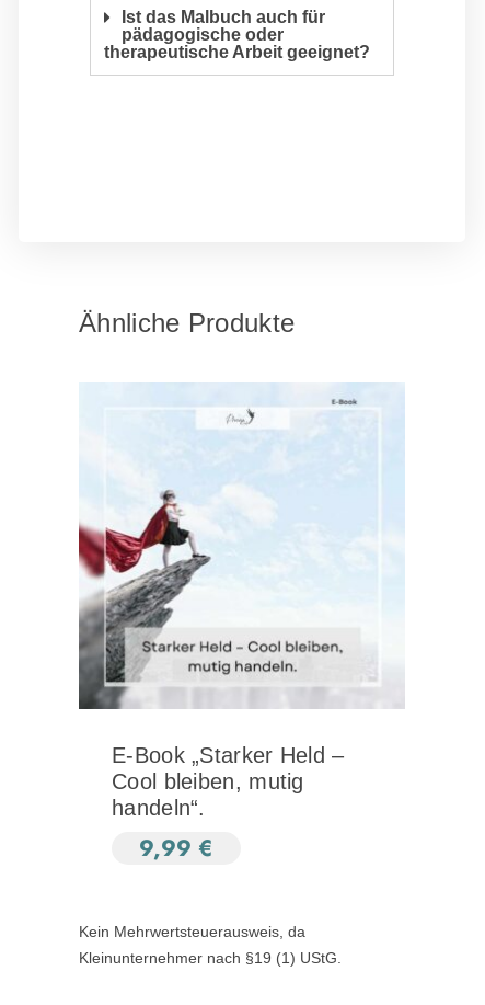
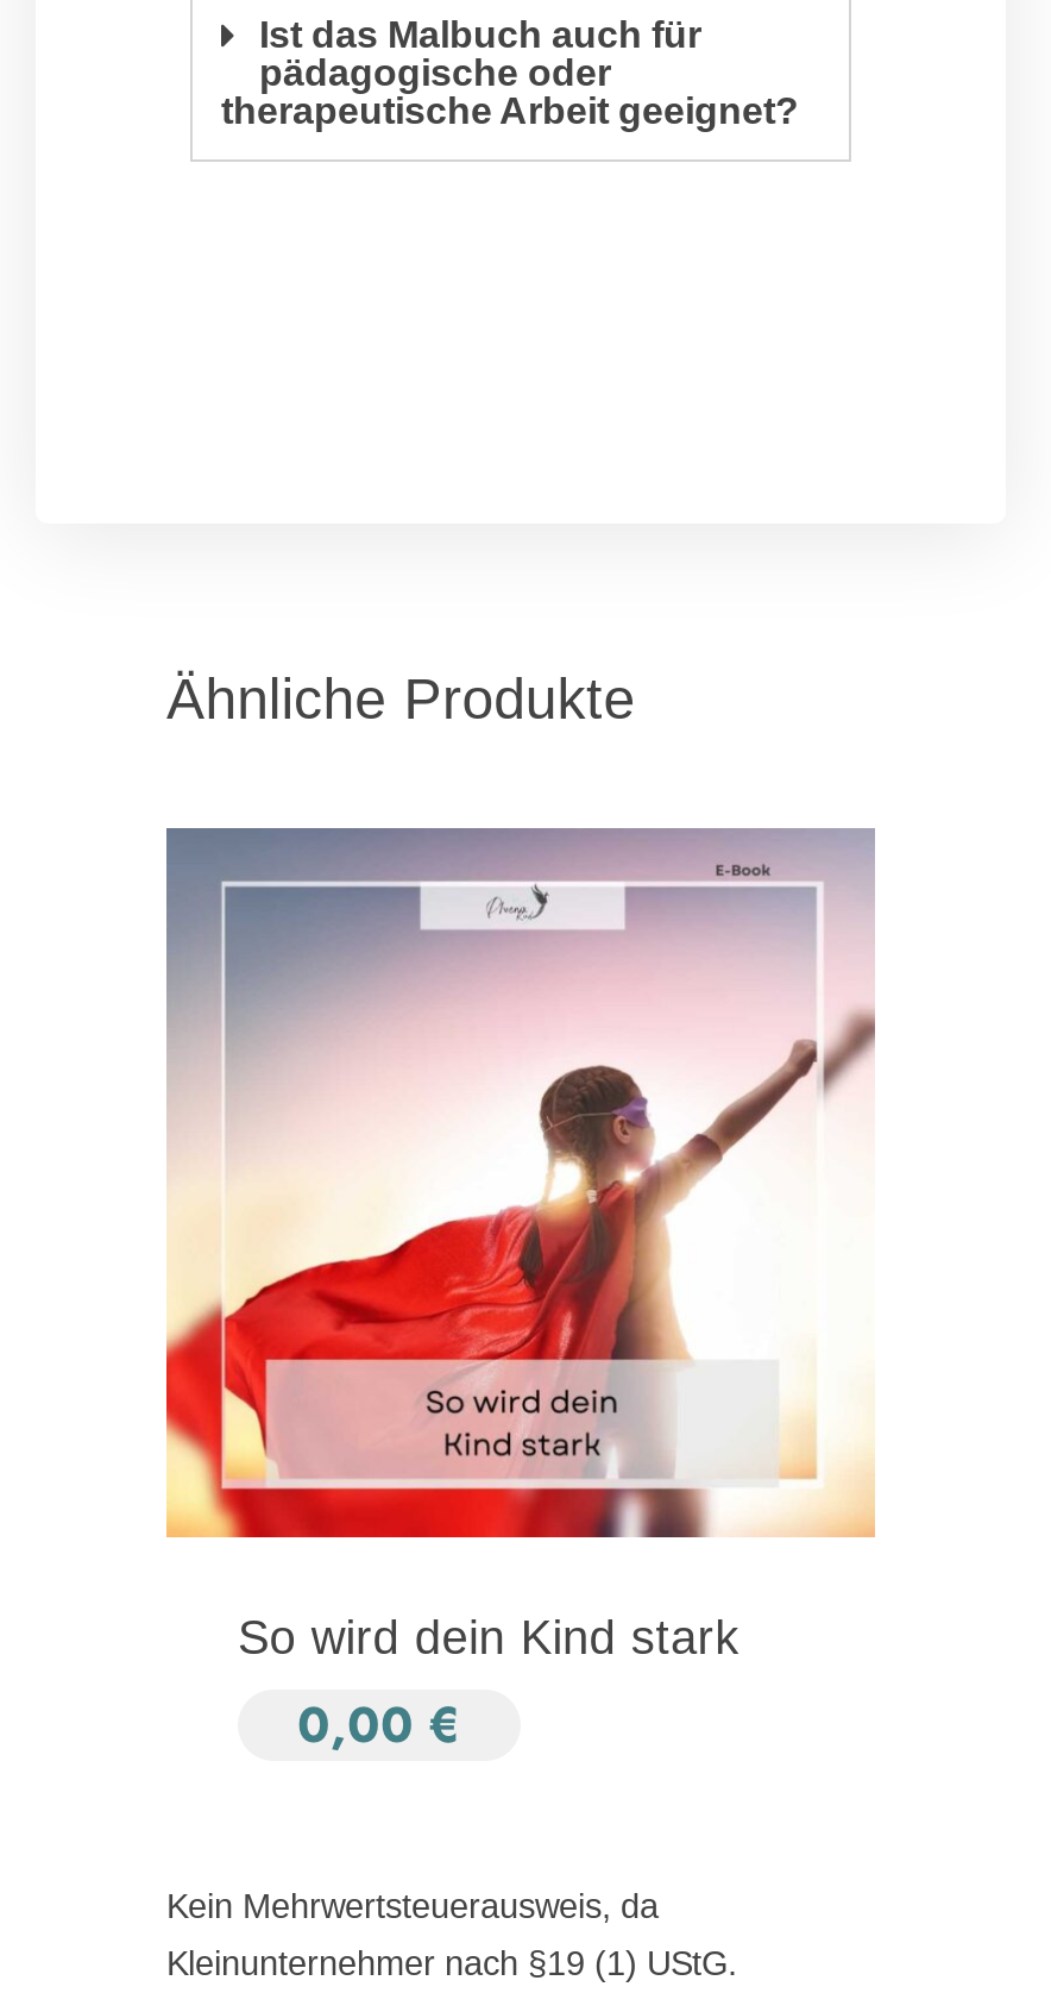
- [image]
- E-Book „Starker Held –
- Cool bleiben, mutig
- handeln“.
- 9,99 €
+ [image]
+ So wird dein Kind stark
+ 0,00 €
